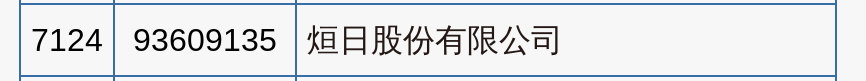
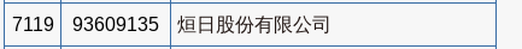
- 7124 93609135 烜日股份有限公司
+ 7119 93609135 烜日股份有限公司
